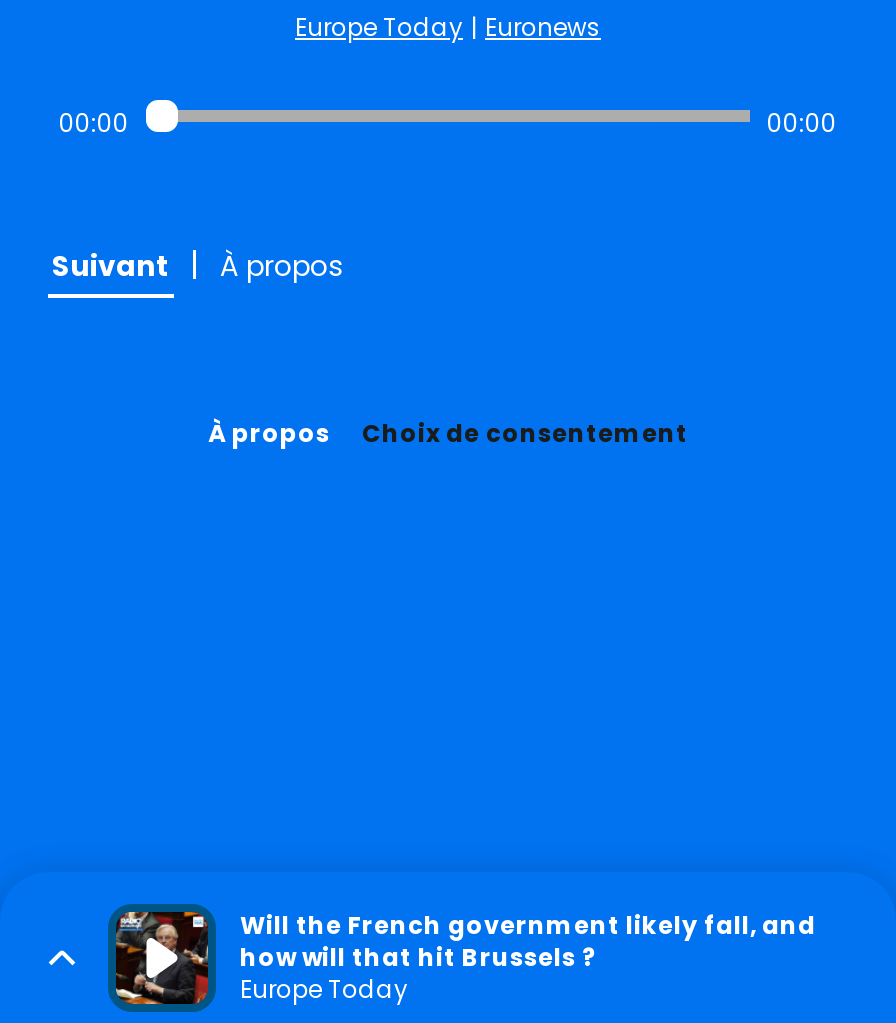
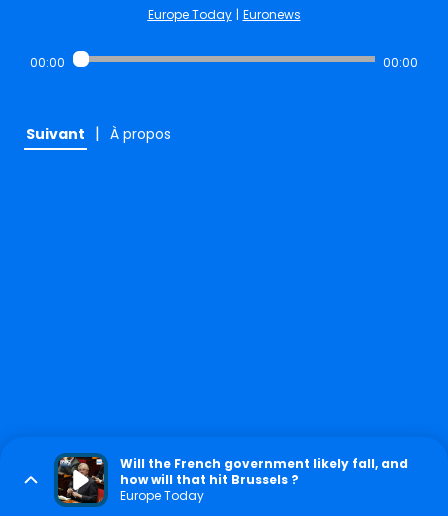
- À propos
- Choix de consentement
